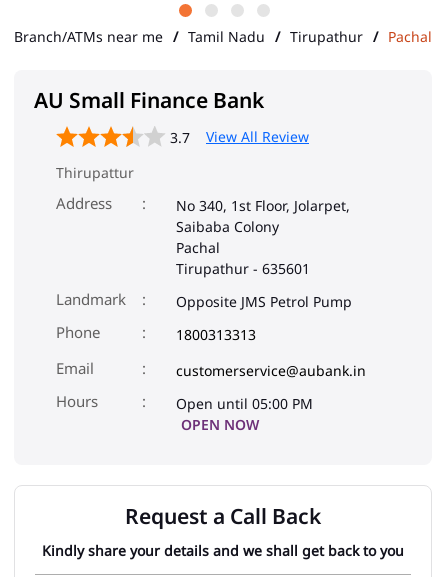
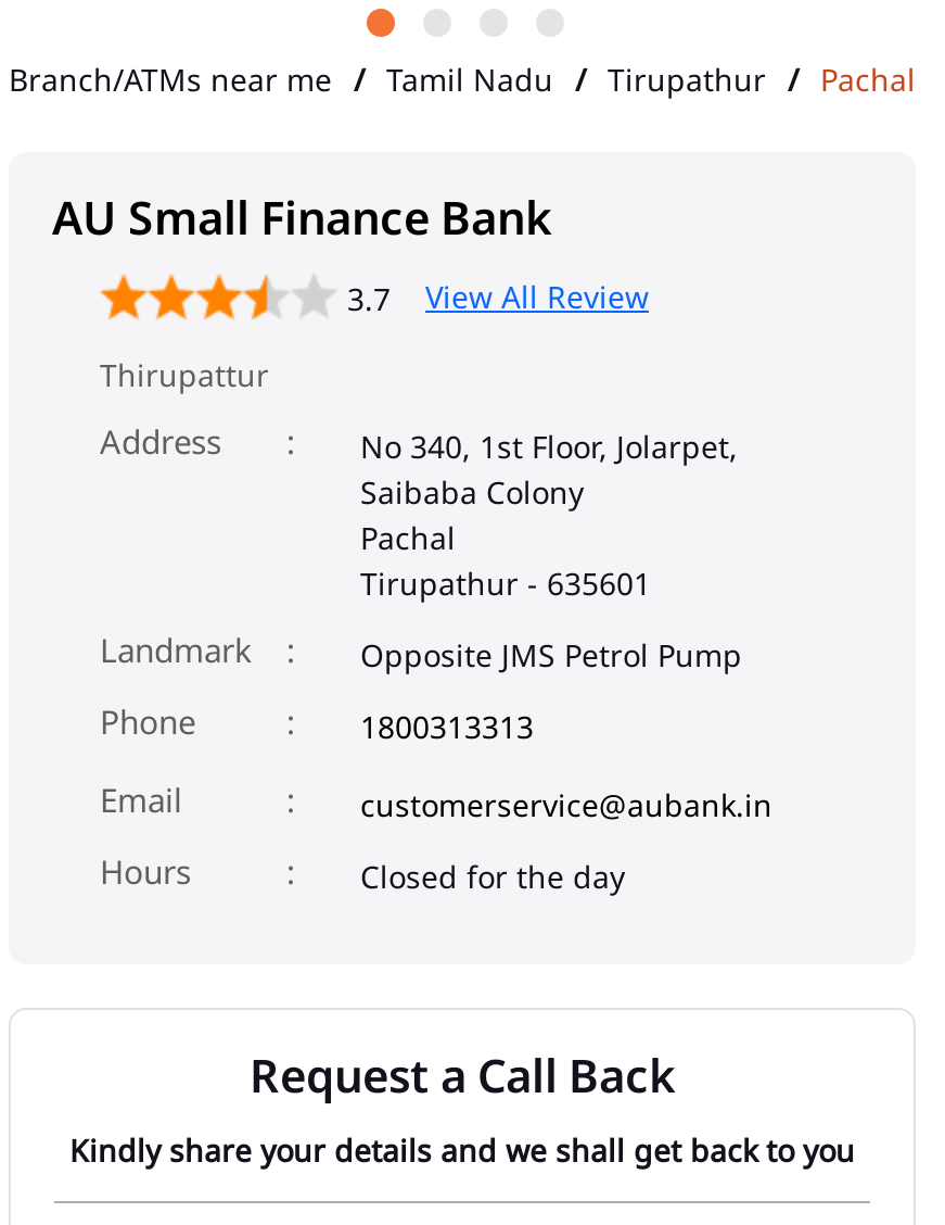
- Open until 05:00 PM
- OPEN NOW
+ Closed for the day
